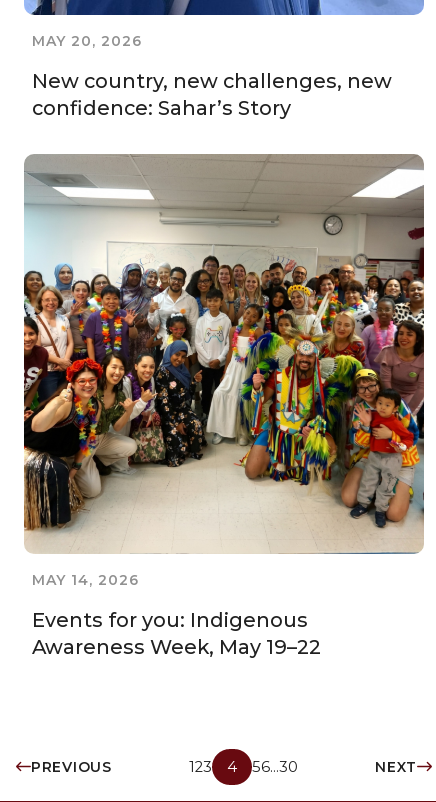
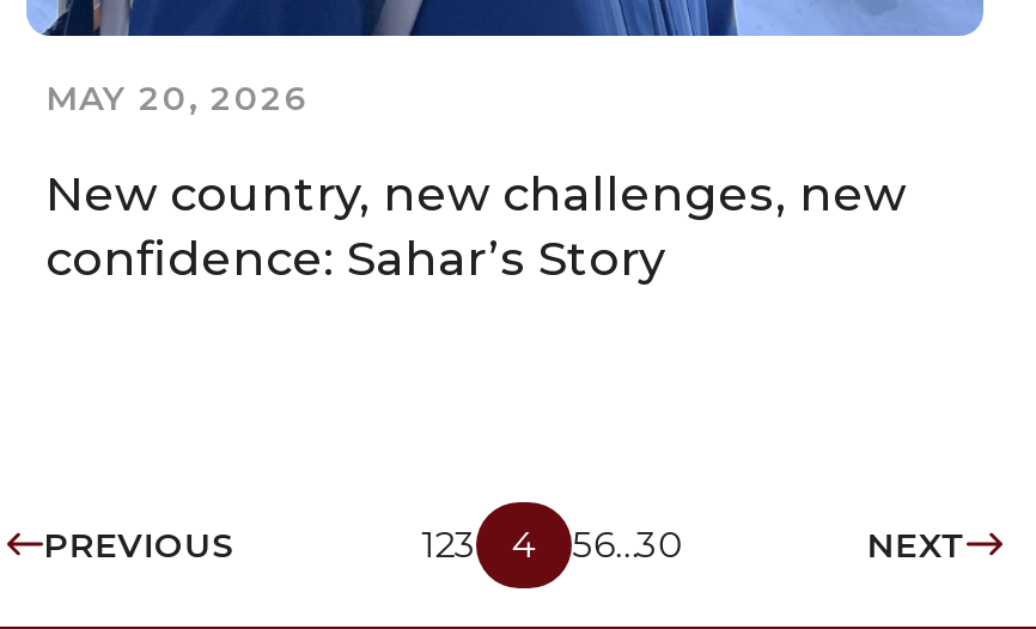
- [image]
- MAY 14, 2026
- Events for you: Indigenous
- Awareness Week, May 19–22
